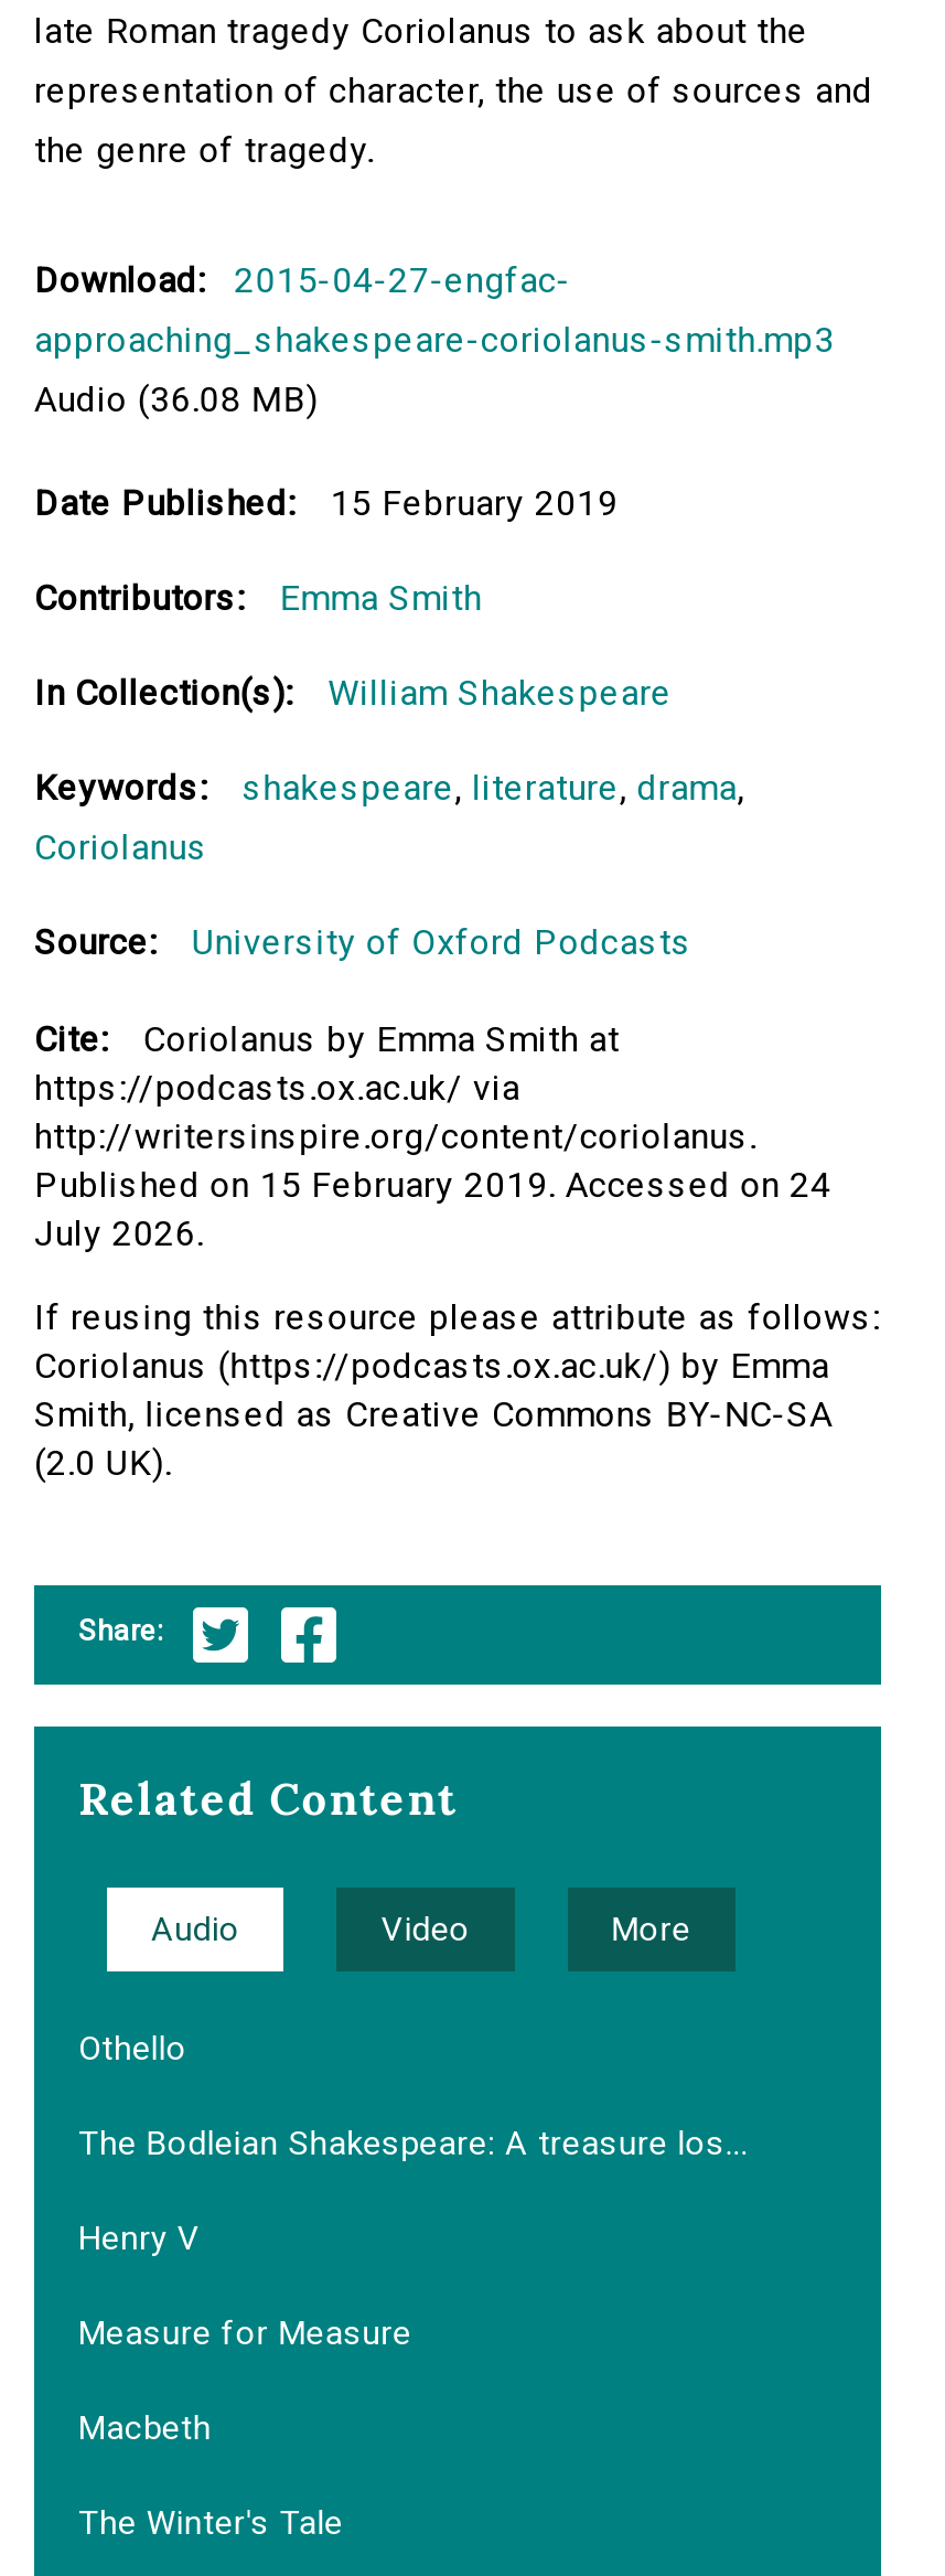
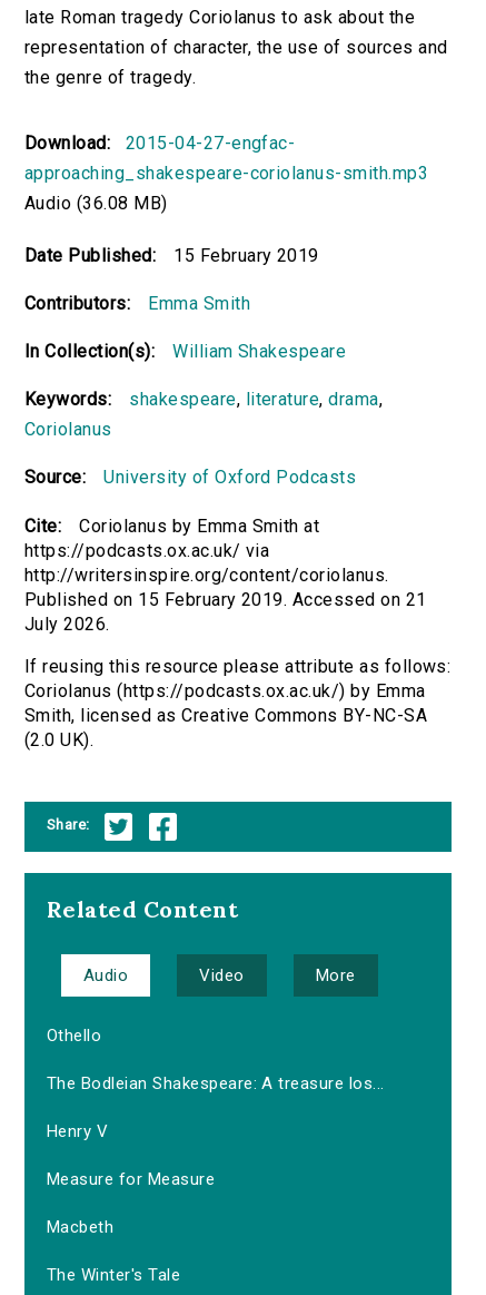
- Published on 15 February 2019. Accessed on 24
+ Published on 15 February 2019. Accessed on 21
